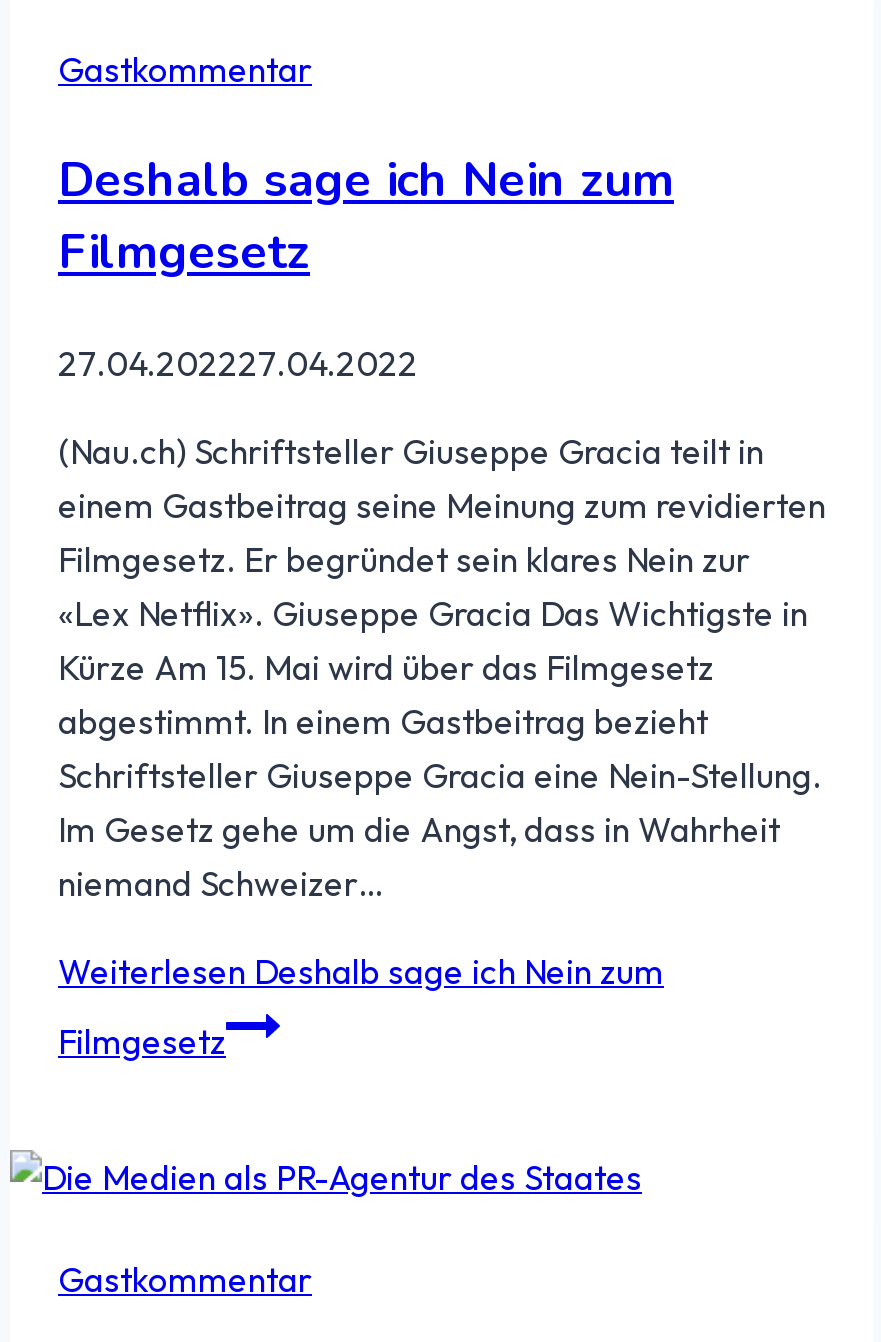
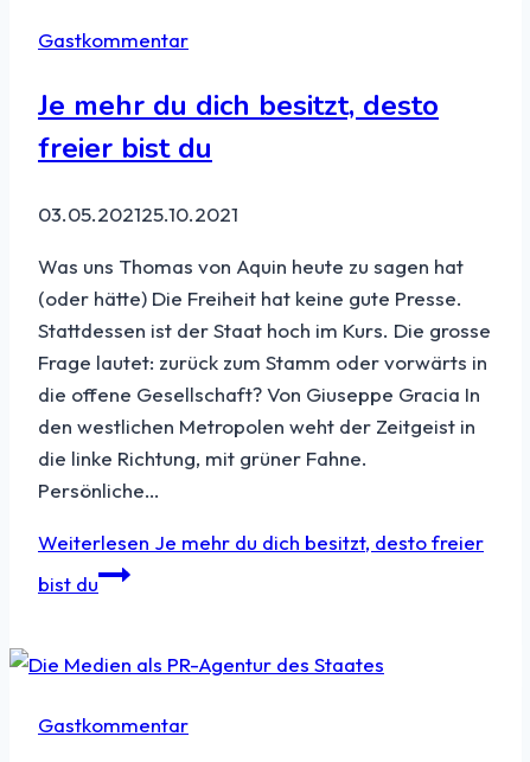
- Deshalb sage ich Nein zum
- Filmgesetz
+ Je mehr du dich besitzt, desto
+ freier bist du

- 27.04.202227.04.2022
+ 03.05.202125.10.2021

- (Nau.ch) Schriftsteller Giuseppe Gracia teilt in
- einem Gastbeitrag seine Meinung zum revidierten
- Filmgesetz. Er begründet sein klares Nein zur
- «Lex Netflix». Giuseppe Gracia Das Wichtigste in
- Kürze Am 15. Mai wird über das Filmgesetz
- abgestimmt. In einem Gastbeitrag bezieht
- Schriftsteller Giuseppe Gracia eine Nein-Stellung.
- Im Gesetz gehe um die Angst, dass in Wahrheit
- niemand Schweizer…
+ Was uns Thomas von Aquin heute zu sagen hat
+ (oder hätte) Die Freiheit hat keine gute Presse.
+ Stattdessen ist der Staat hoch im Kurs. Die grosse
+ Frage lautet: zurück zum Stamm oder vorwärts in
+ die offene Gesellschaft? Von Giuseppe Gracia In
+ den westlichen Metropolen weht der Zeitgeist in
+ die linke Richtung, mit grüner Fahne.
+ Persönliche…

- Weiterlesen Deshalb sage ich Nein zum
+ Weiterlesen Je mehr du dich besitzt, desto freier

- Filmgesetz
+ bist du
